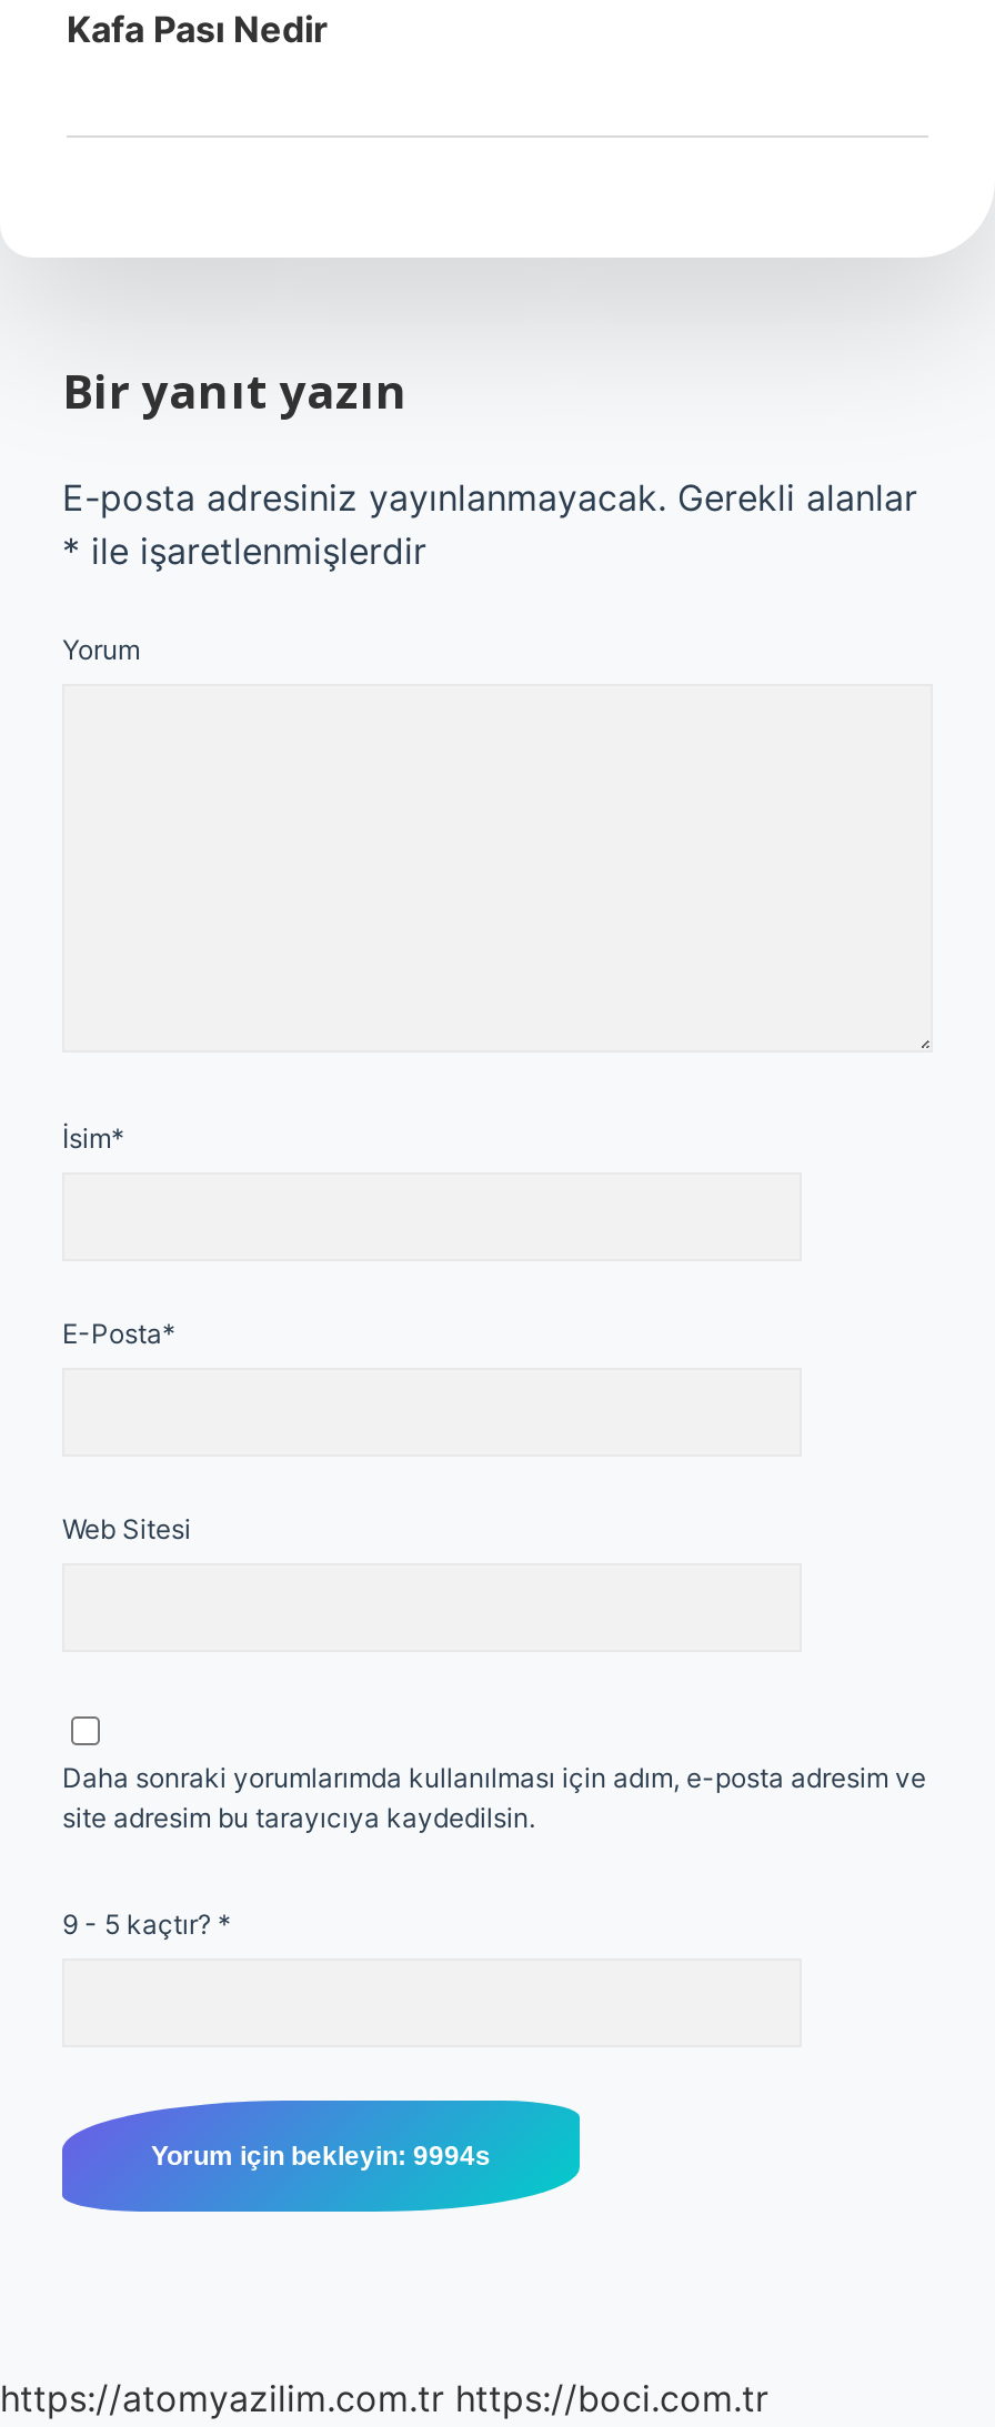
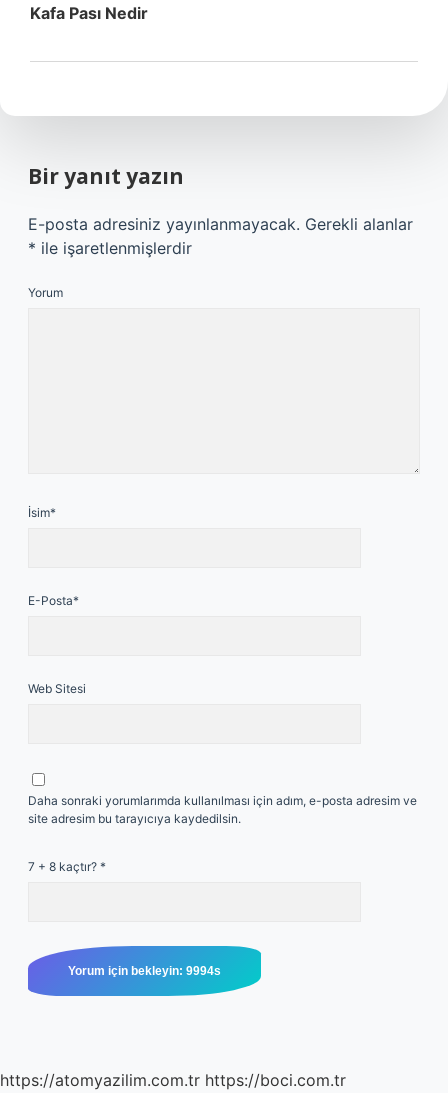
- 9 - 5 kaçtır? *
+ 7 + 8 kaçtır? *
